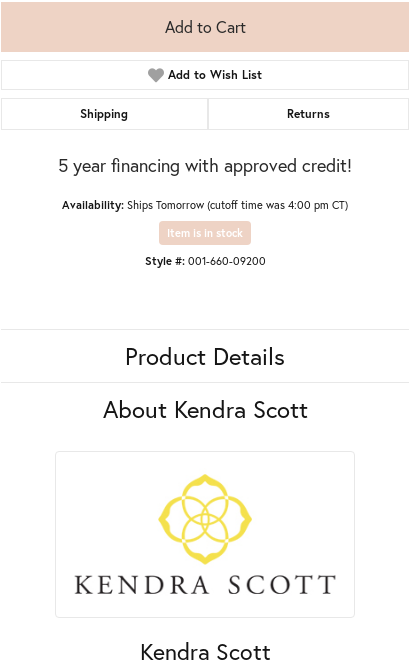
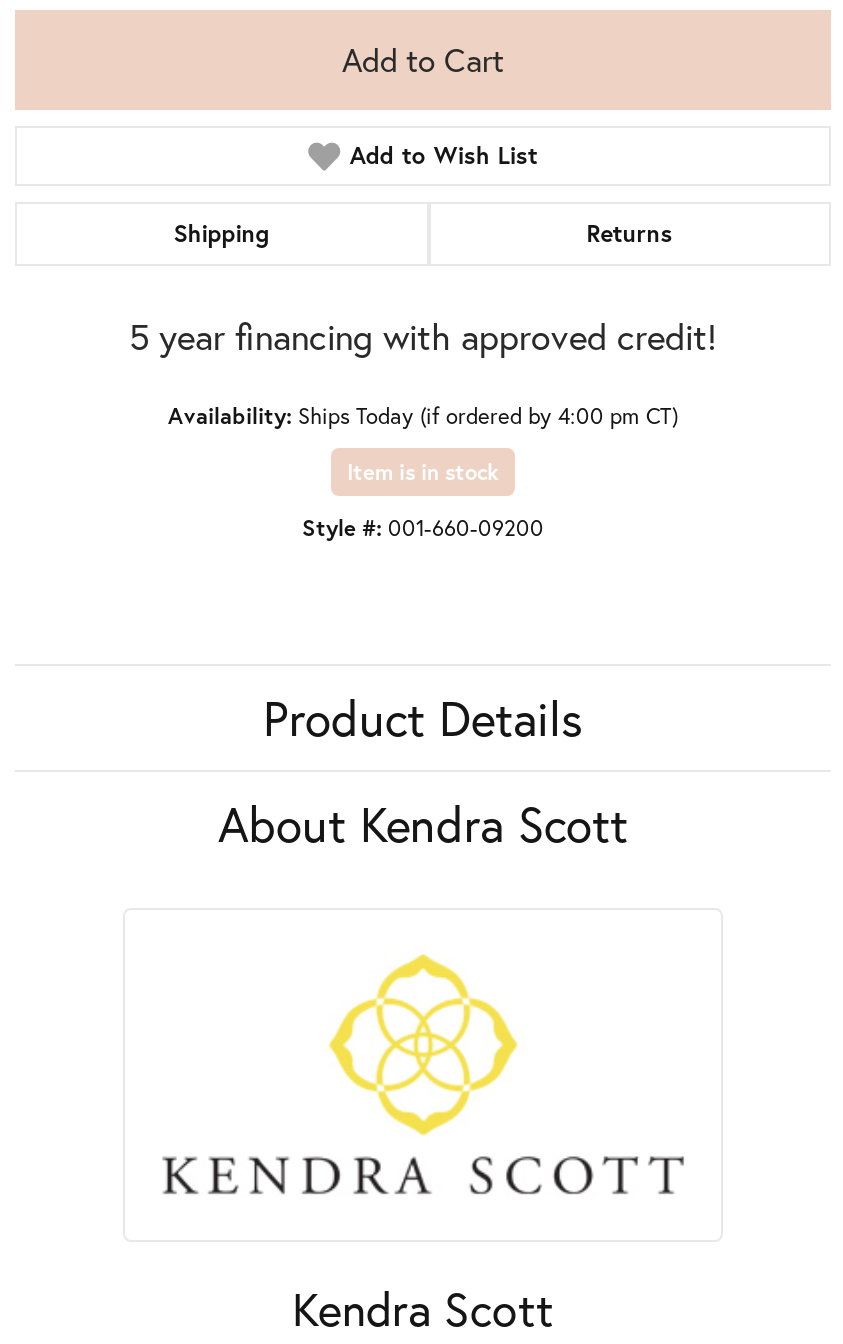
- Availability: Ships Tomorrow (cutoff time was 4:00 pm CT)
+ Availability: Ships Today (if ordered by 4:00 pm CT)
